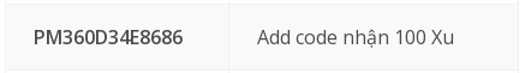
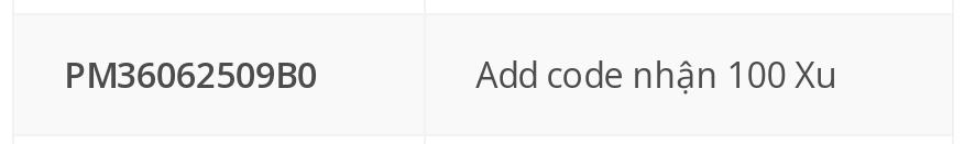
- PM360D34E8686
+ PM36062509B0
